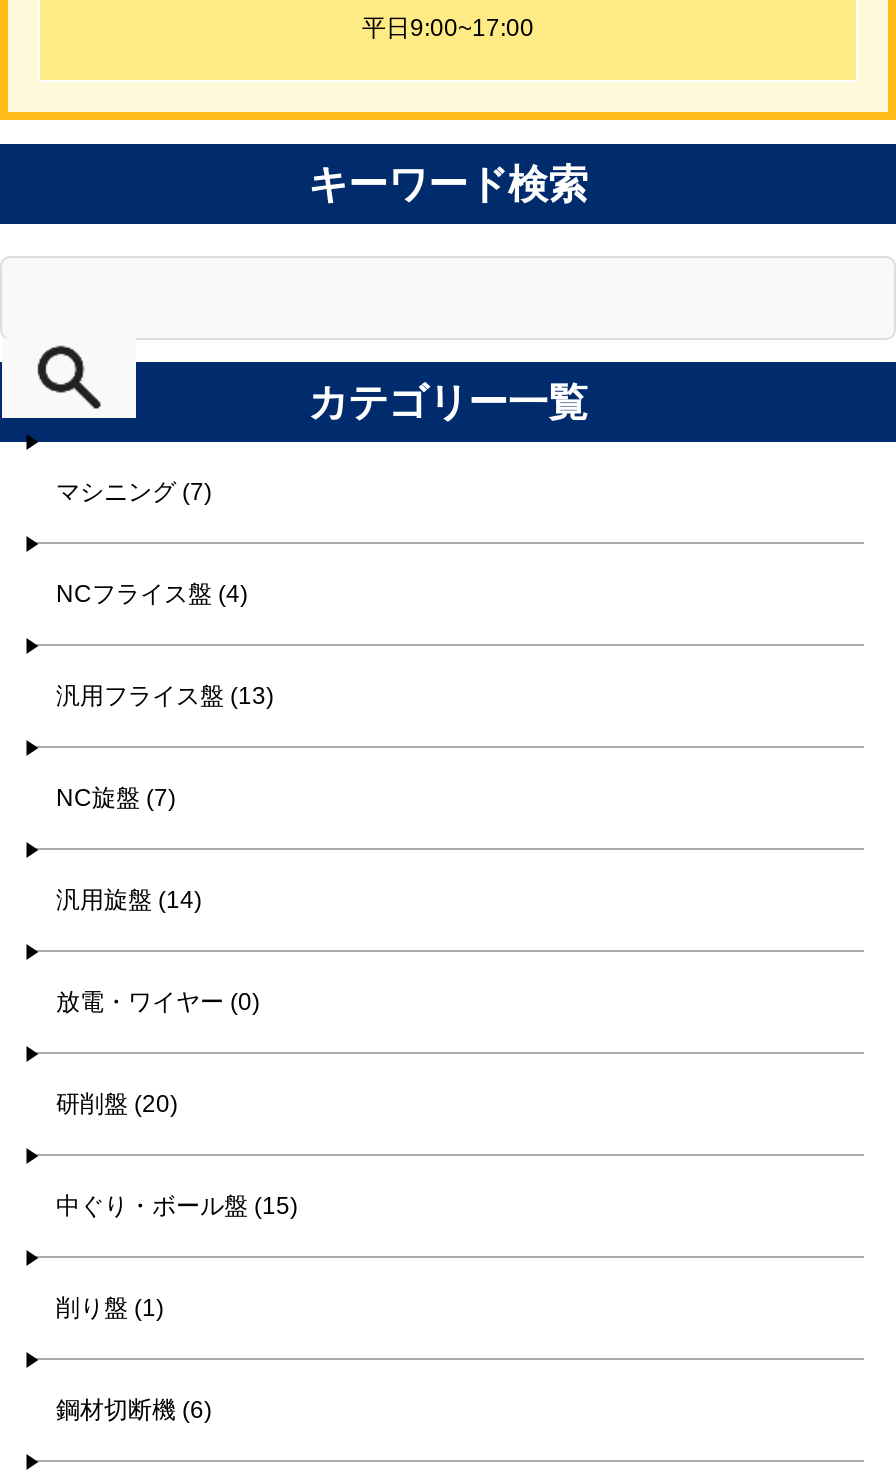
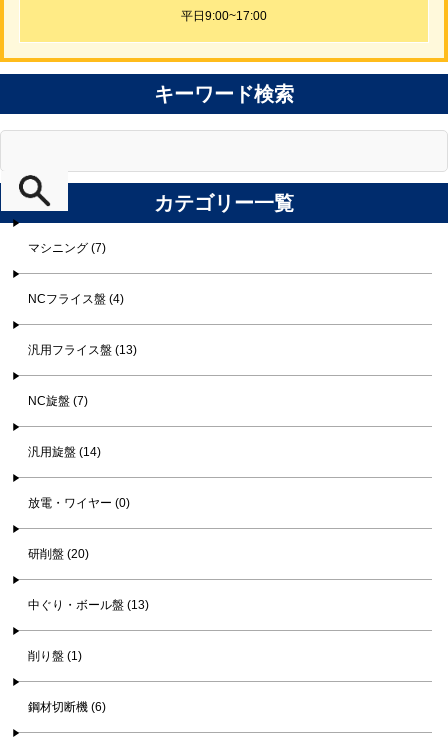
- 中ぐり・ボール盤 (15)
+ 中ぐり・ボール盤 (13)
